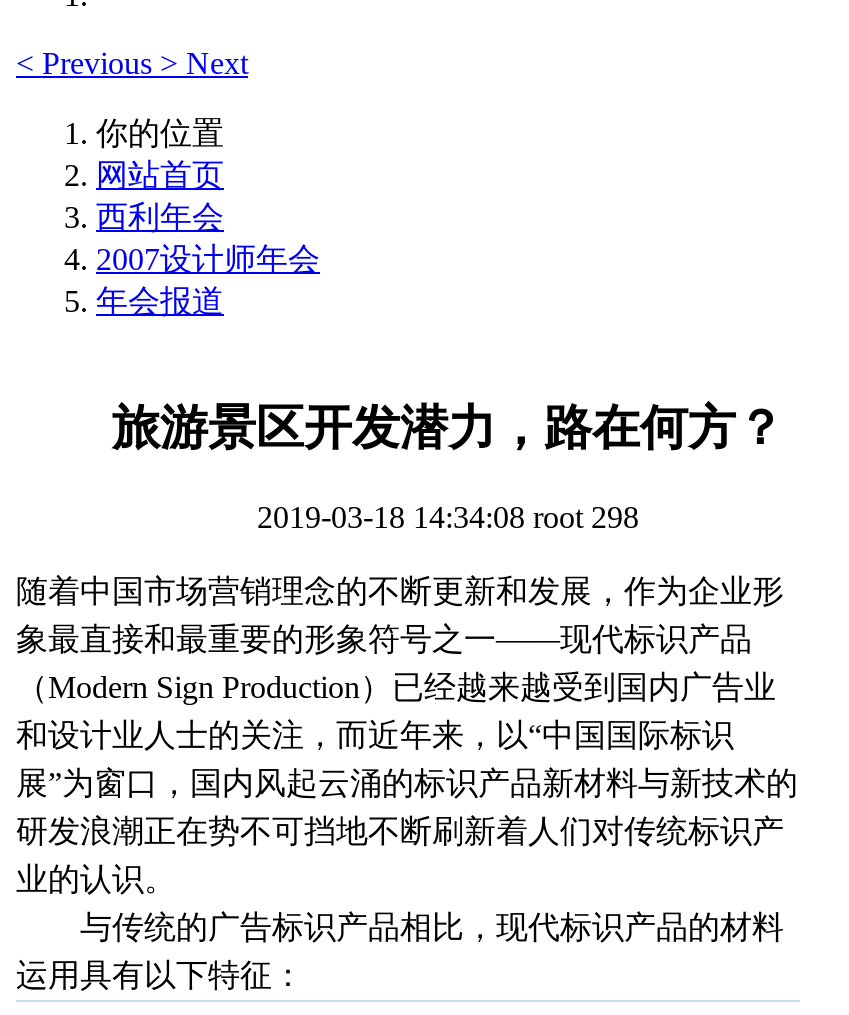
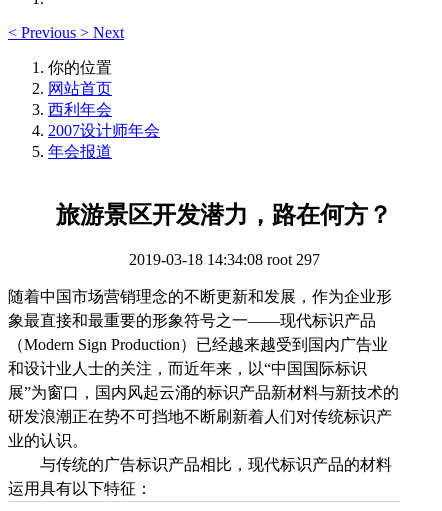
- 2019-03-18 14:34:08 root 298
+ 2019-03-18 14:34:08 root 297
